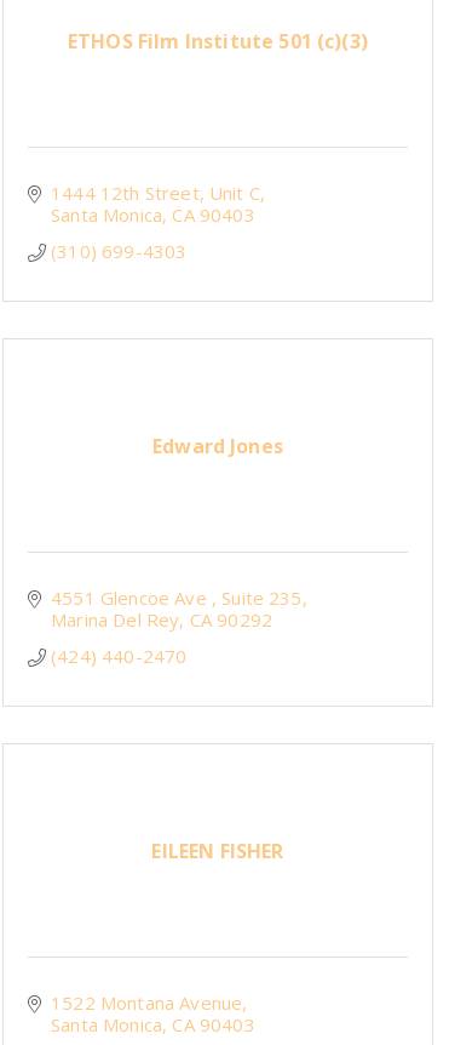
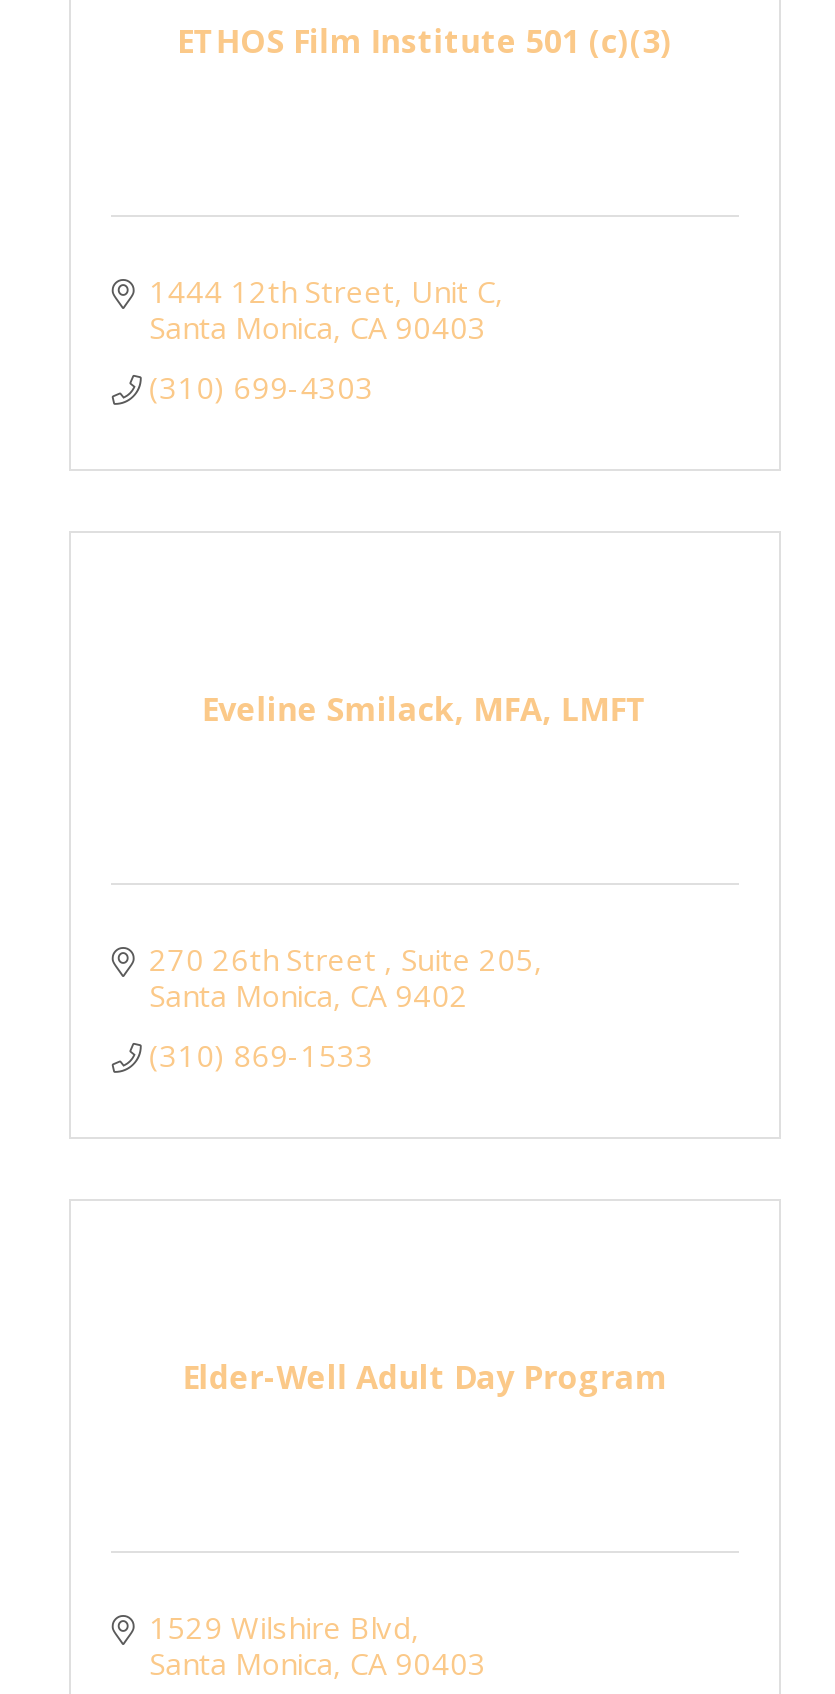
- Edward Jones
+ Eveline Smilack, MFA, LMFT

- 4551 Glencoe Ave Suite 235
- Marina Del Rey CA 90292
+ 270 26th Street Suite 205
+ Santa Monica CA 9402

- (424) 440-2470
+ (310) 869-1533

- EILEEN FISHER
+ Elder-Well Adult Day Program

- 1522 Montana Avenue
+ 1529 Wilshire Blvd
